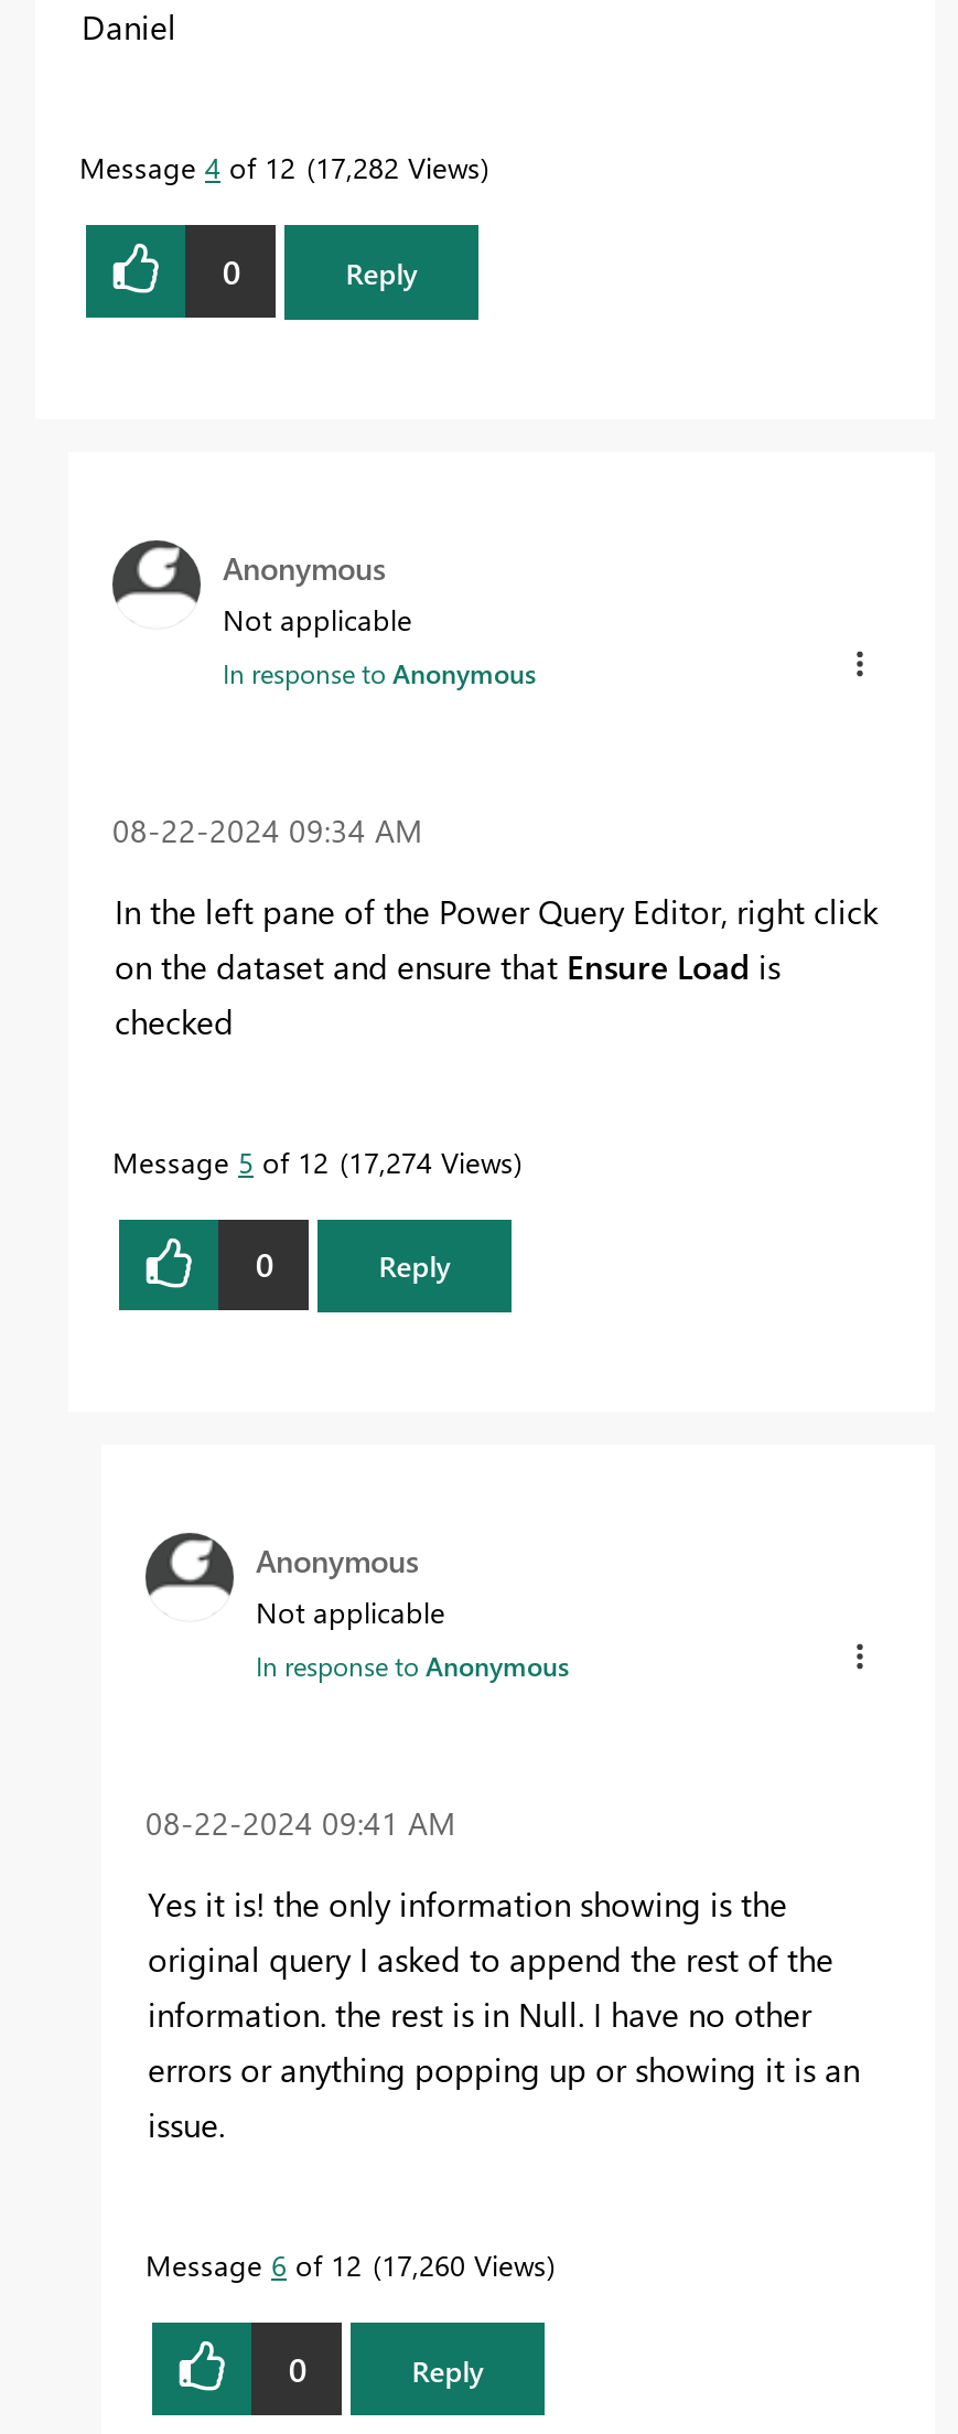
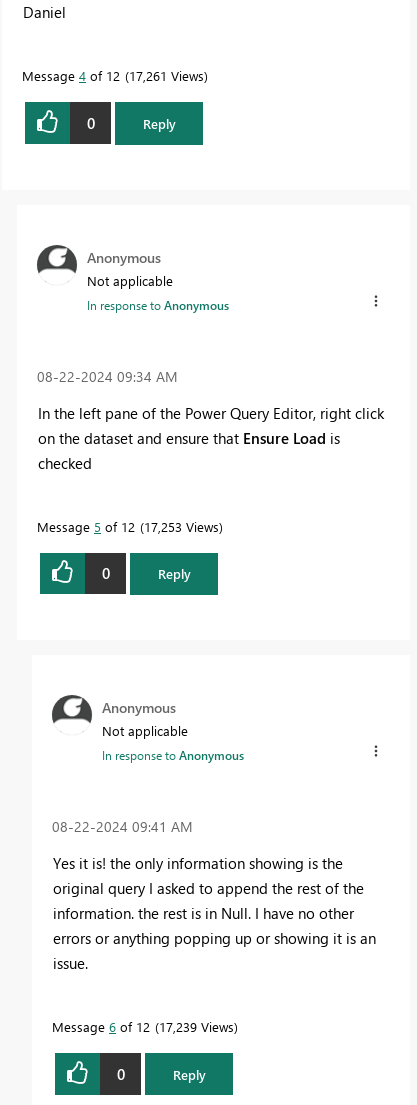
- Message 4 of 12 17,282 Views
+ Message 4 of 12 17,261 Views

- Message 5 of 12 17,274 Views
+ Message 5 of 12 17,253 Views

- Message 6 of 12 17,260 Views
+ Message 6 of 12 17,239 Views
